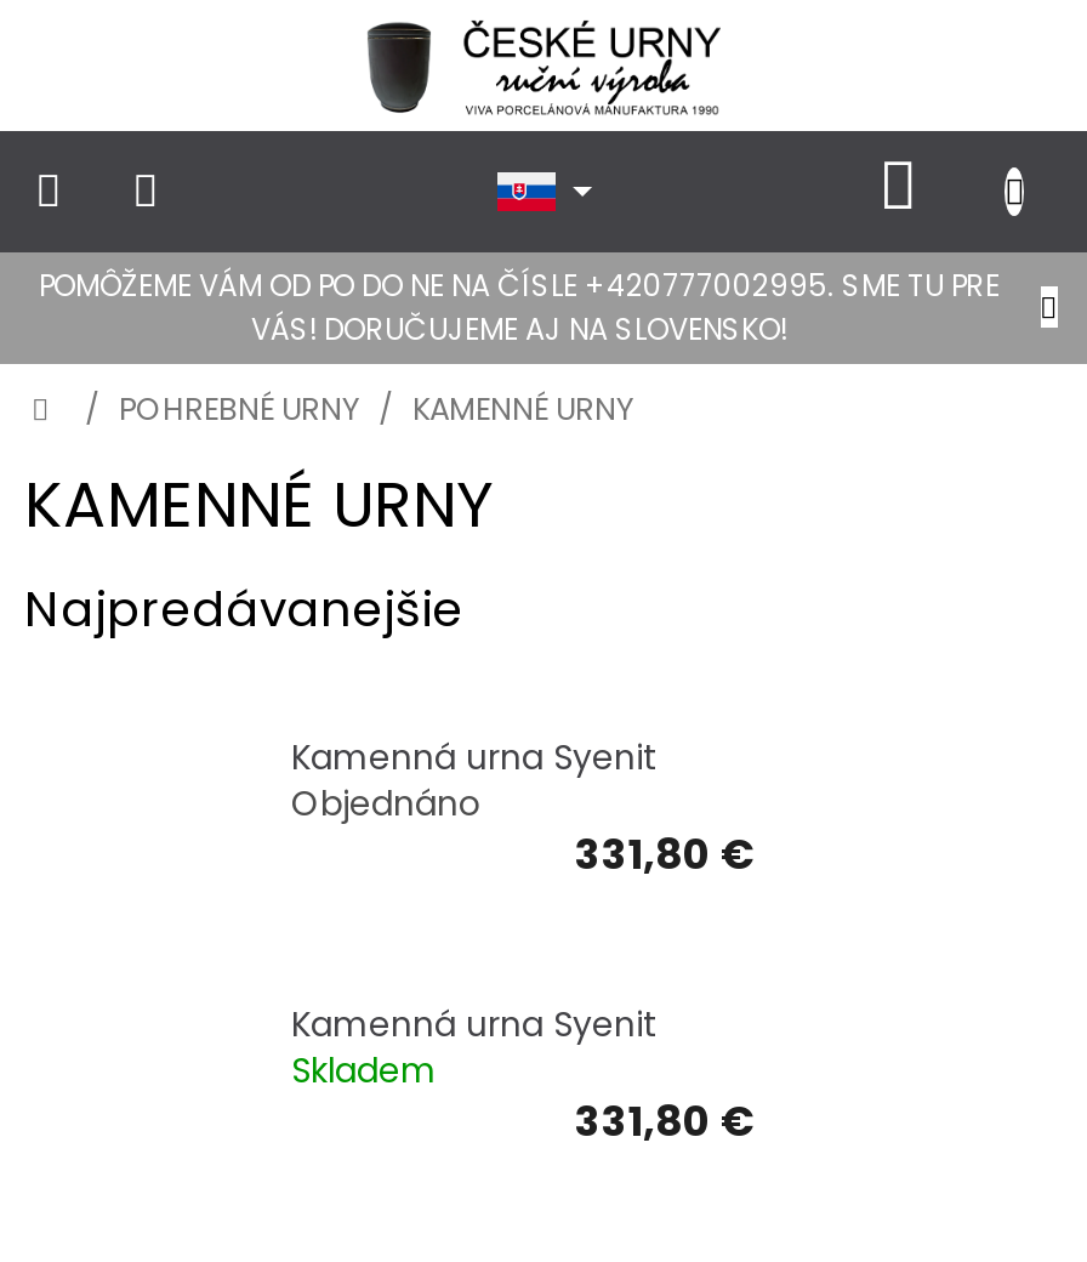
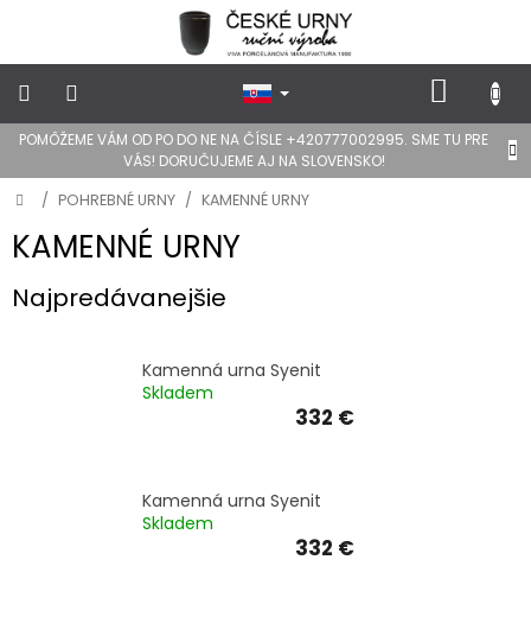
- Objednáno
- 331,80 €
+ Skladem
+ 332 €

- 331,80 €
+ 332 €
